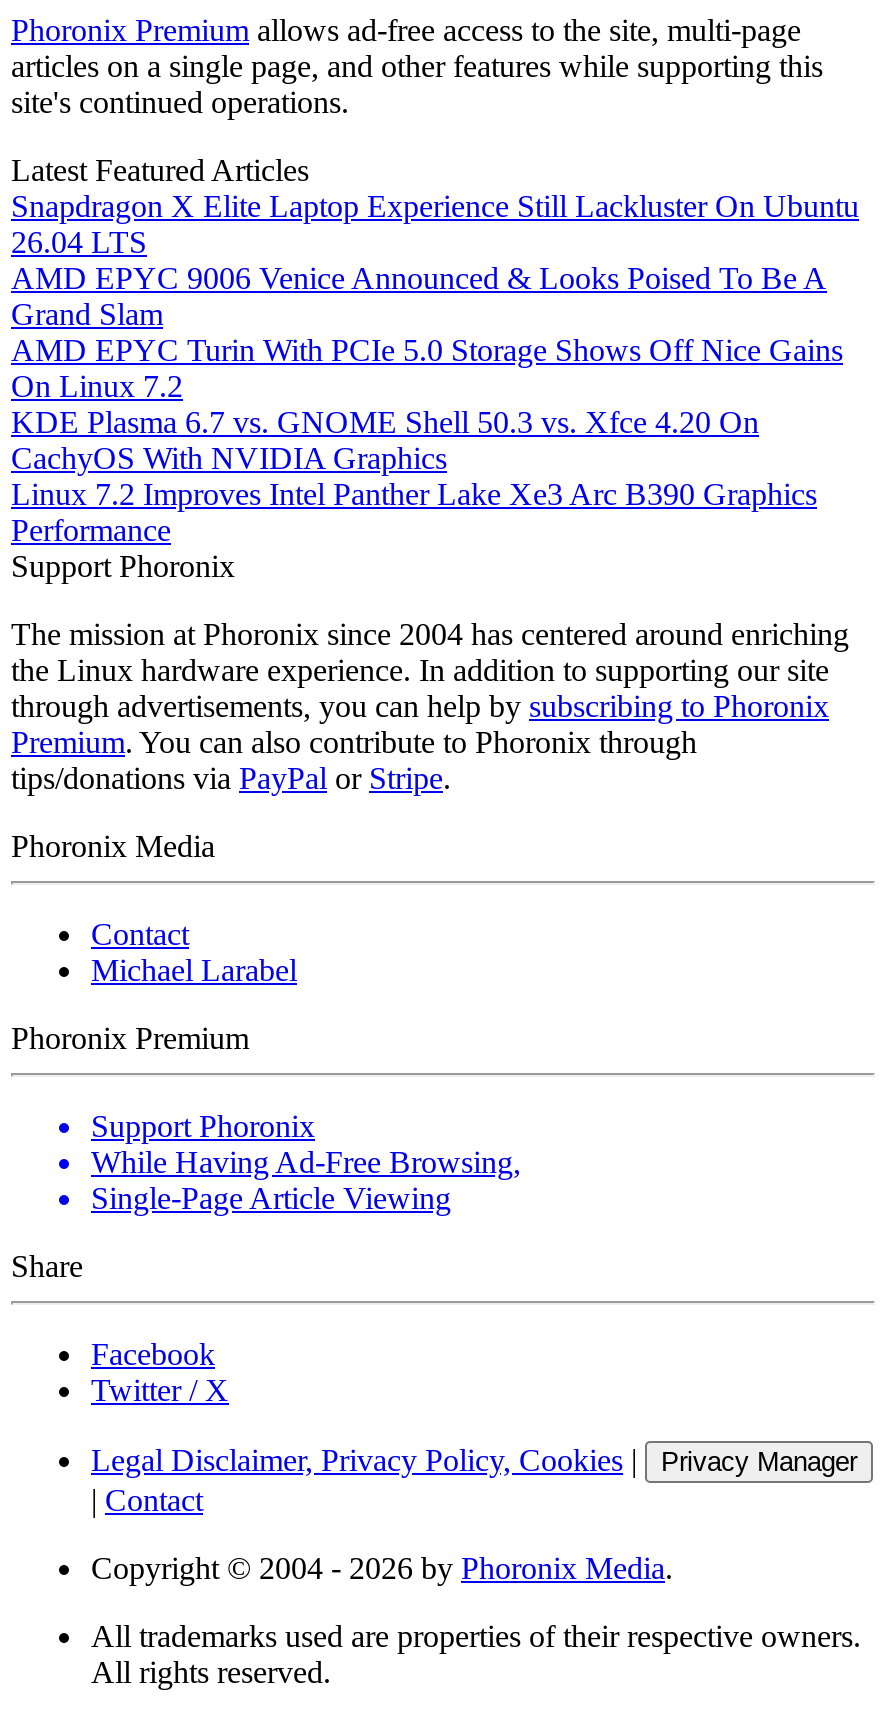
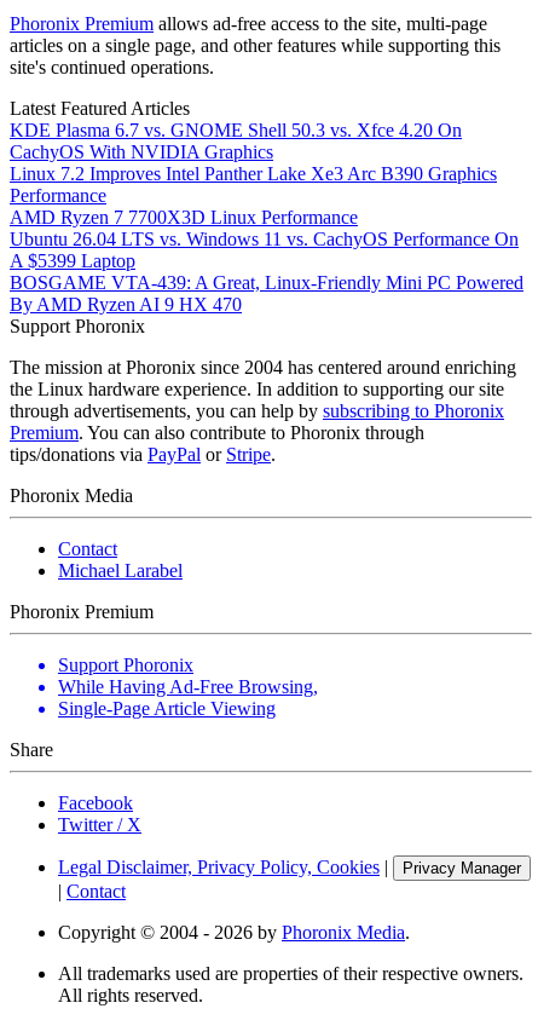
- Snapdragon X Elite Laptop Experience Still Lackluster On Ubuntu
- 26.04 LTS
- AMD EPYC 9006 Venice Announced & Looks Poised To Be A
- Grand Slam
- AMD EPYC Turin With PCIe 5.0 Storage Shows Off Nice Gains
- On Linux 7.2

moved up: KDE Plasma 6.7 vs. GNOME Shell 50.3 vs. Xfce 4.20 On | CachyOS With NVIDIA Graphics | Linux 7.2 Improves Intel Panther Lake Xe3 Arc B390 Graphics | Performance

+ AMD Ryzen 7 7700X3D Linux Performance
+ Ubuntu 26.04 LTS vs. Windows 11 vs. CachyOS Performance On
+ A $5399 Laptop
+ BOSGAME VTA-439: A Great, Linux-Friendly Mini PC Powered
+ By AMD Ryzen AI 9 HX 470
